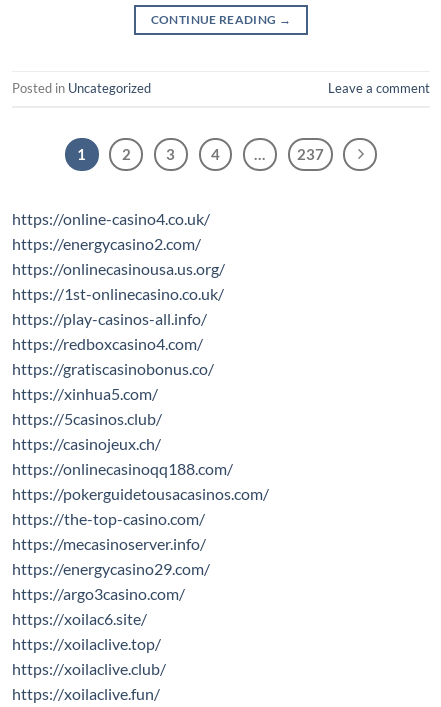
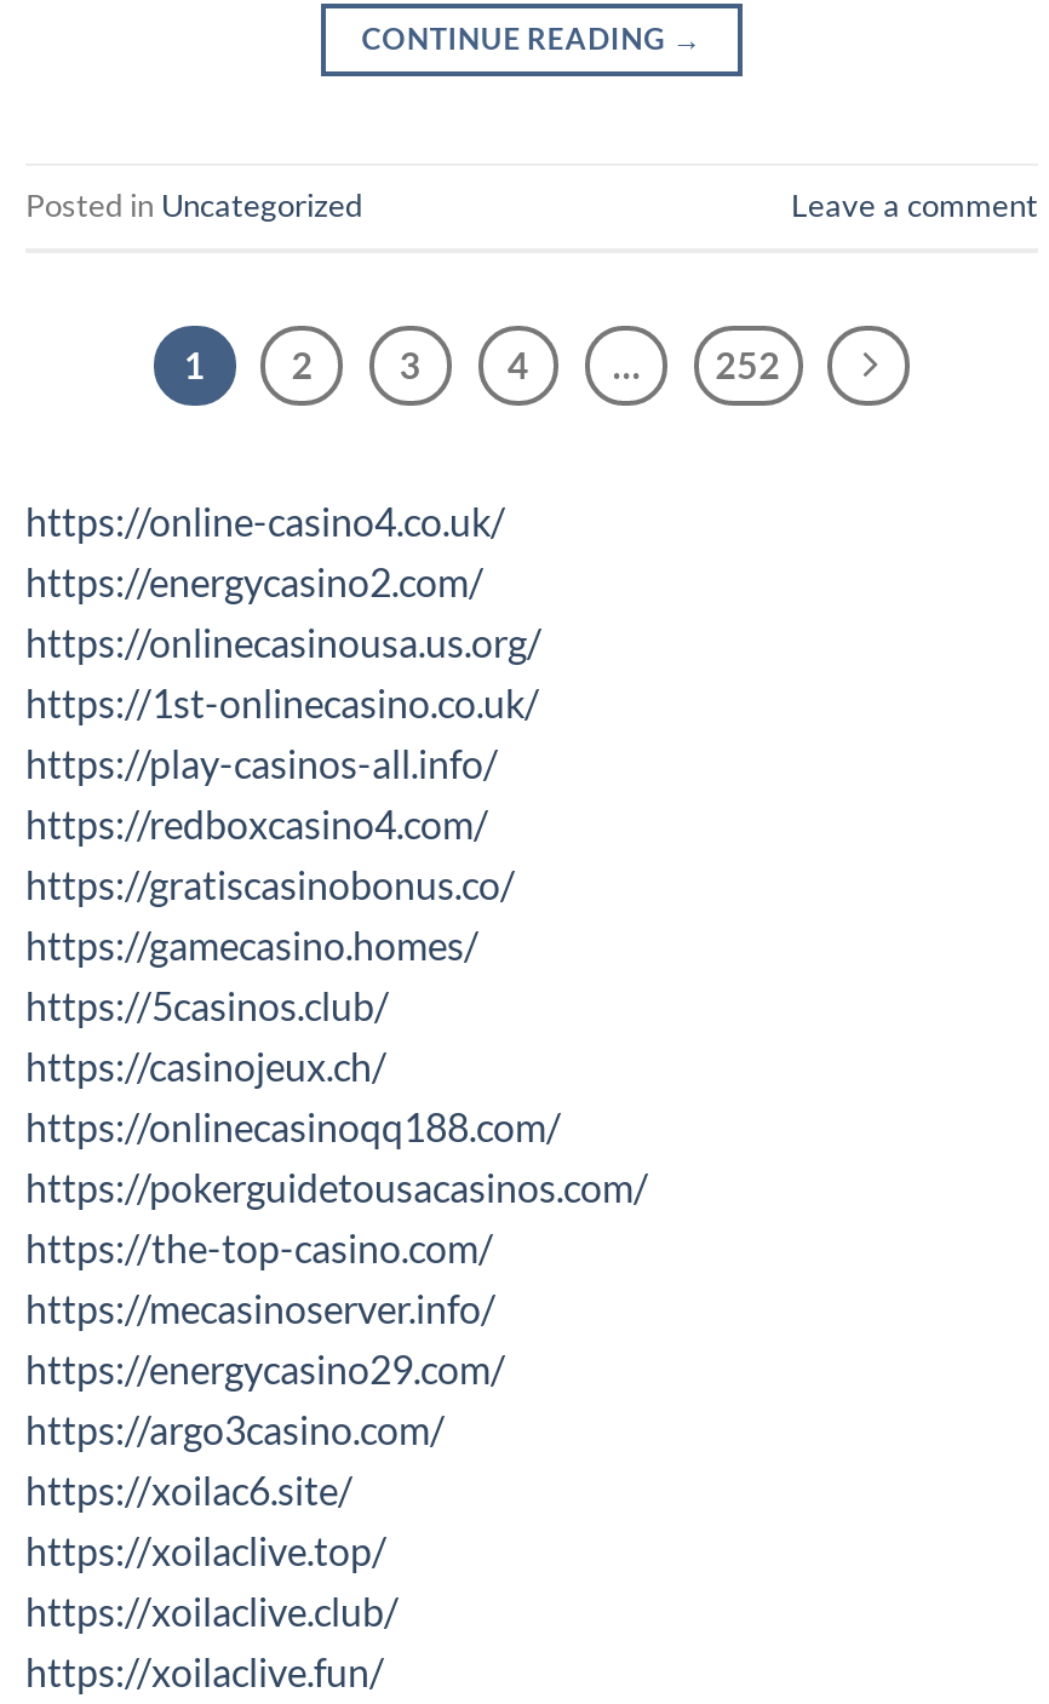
- 237
+ 252

- https://xinhua5.com/
+ https://gamecasino.homes/
